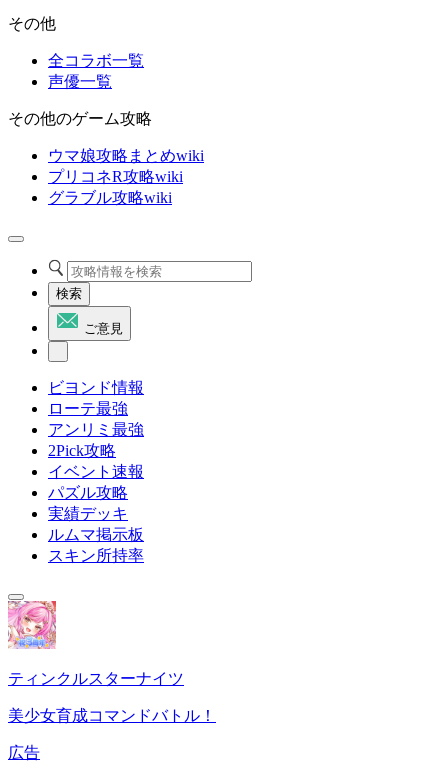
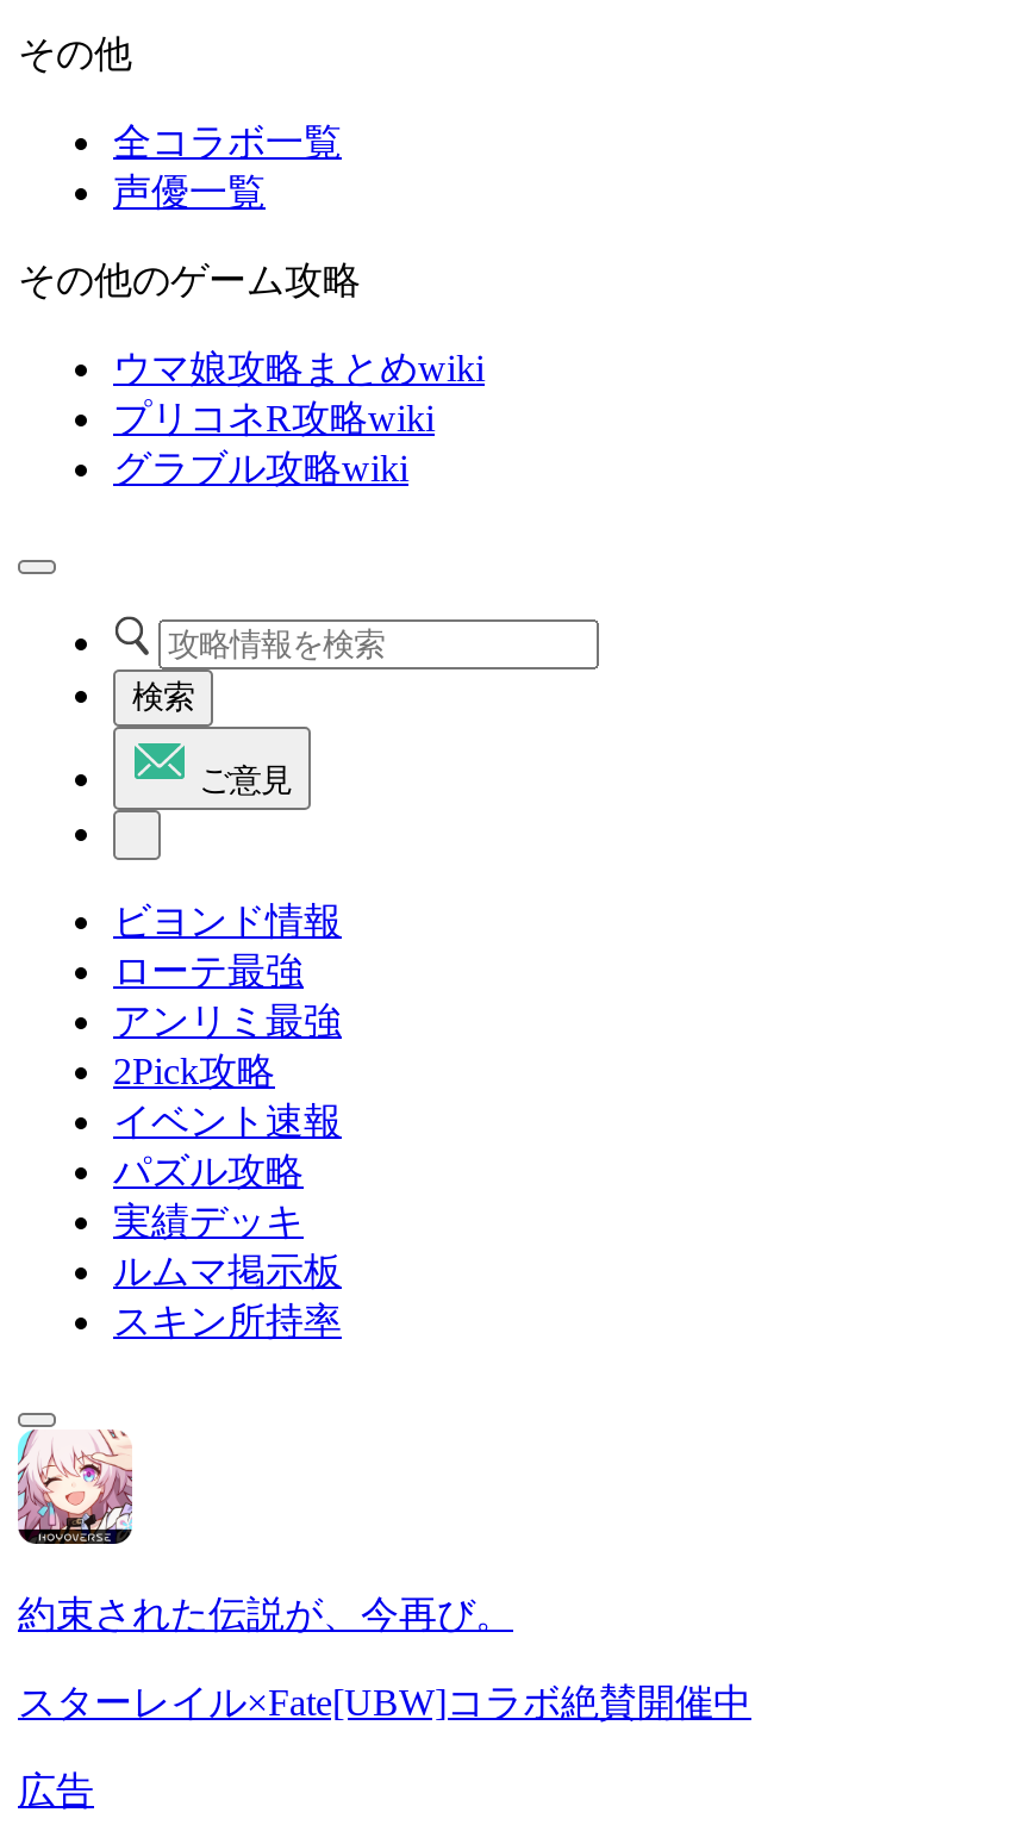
- [image]
- ティンクルスターナイツ
+ [image]
+ 約束された伝説が、今再び。

- 美少女育成コマンドバトル！
+ スターレイル×Fate[UBW]コラボ絶賛開催中
